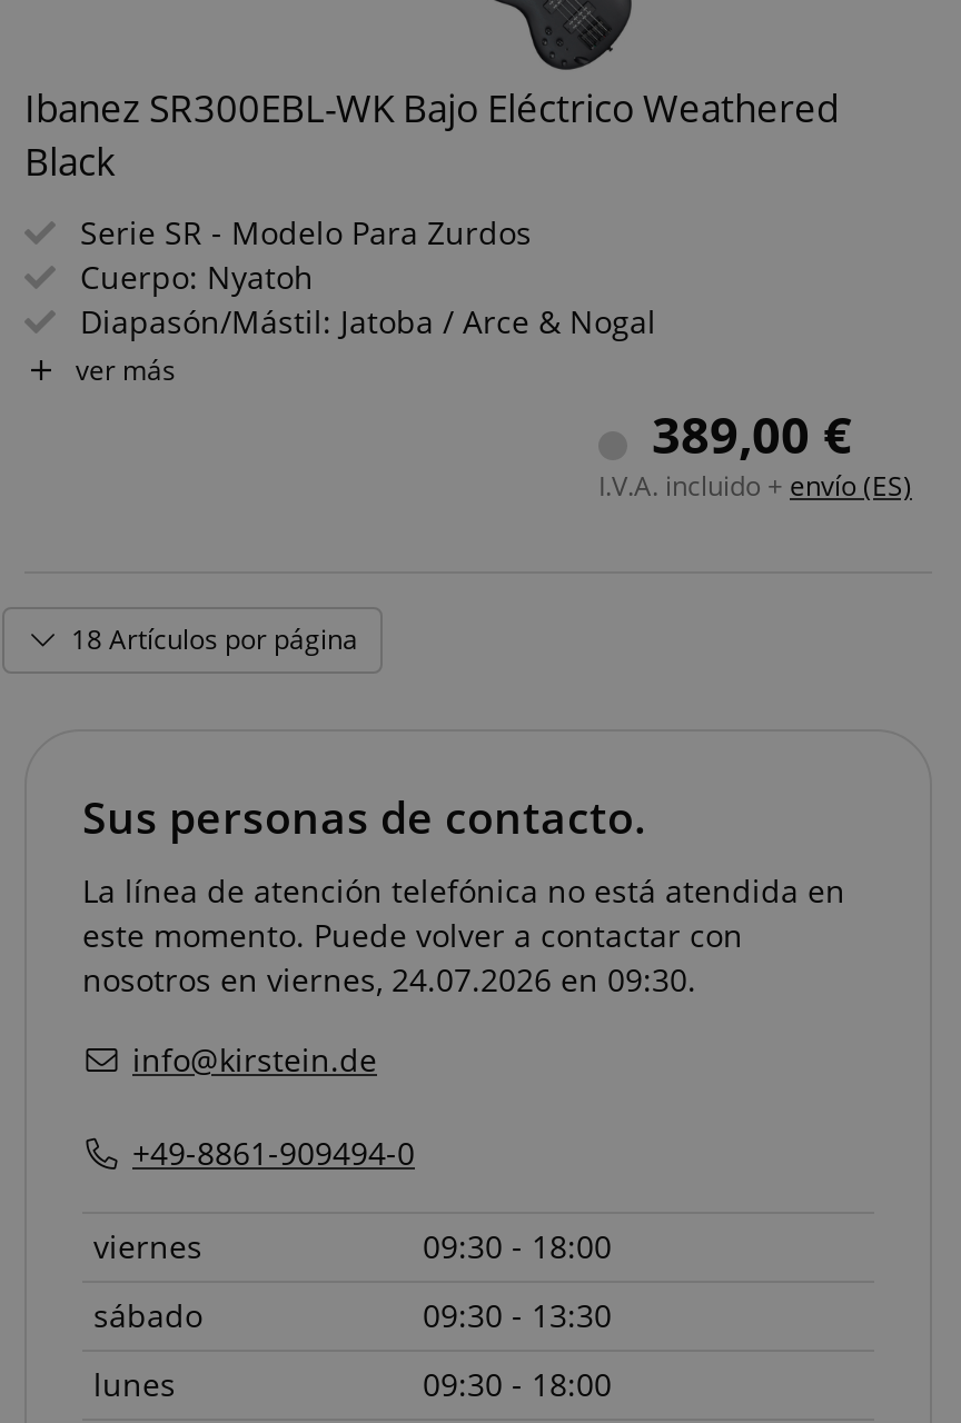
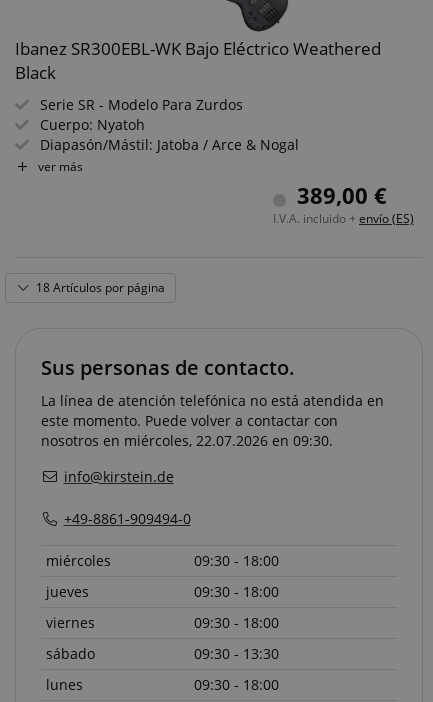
- nosotros en viernes, 24.07.2026 en 09:30.
+ nosotros en miércoles, 22.07.2026 en 09:30.

+ miércoles
+ 09:30 - 18:00
+ jueves
+ 09:30 - 18:00
